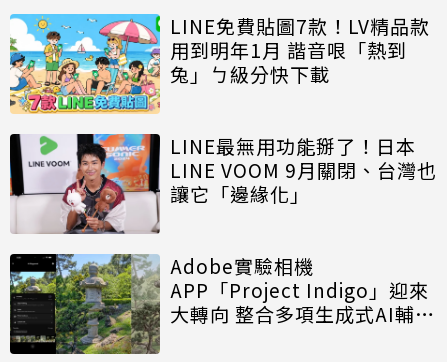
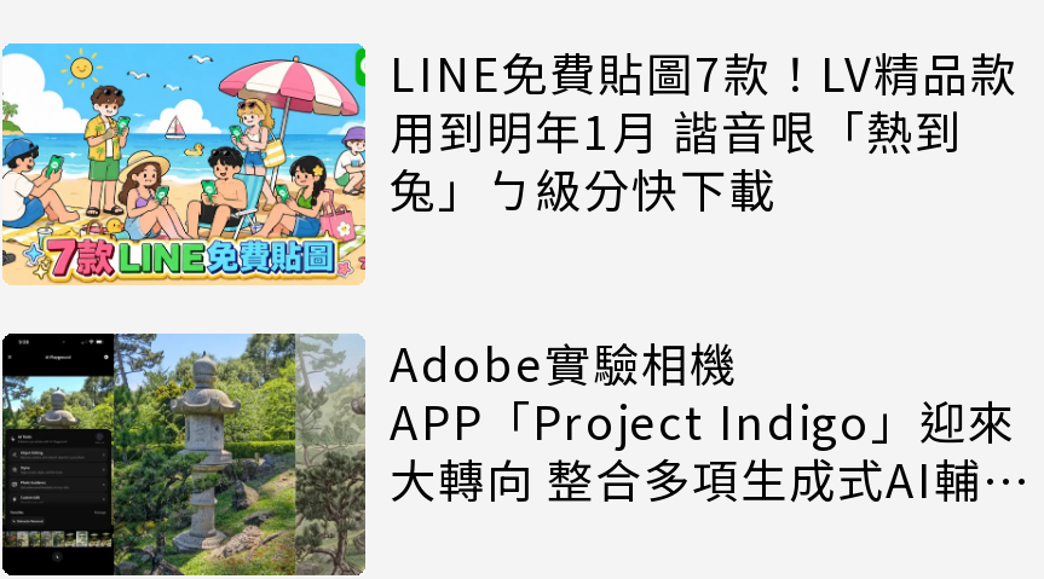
- [image]
- LINE最無用功能掰了！日本
- LINE VOOM 9月關閉、台灣也
- 讓它「邊緣化」
